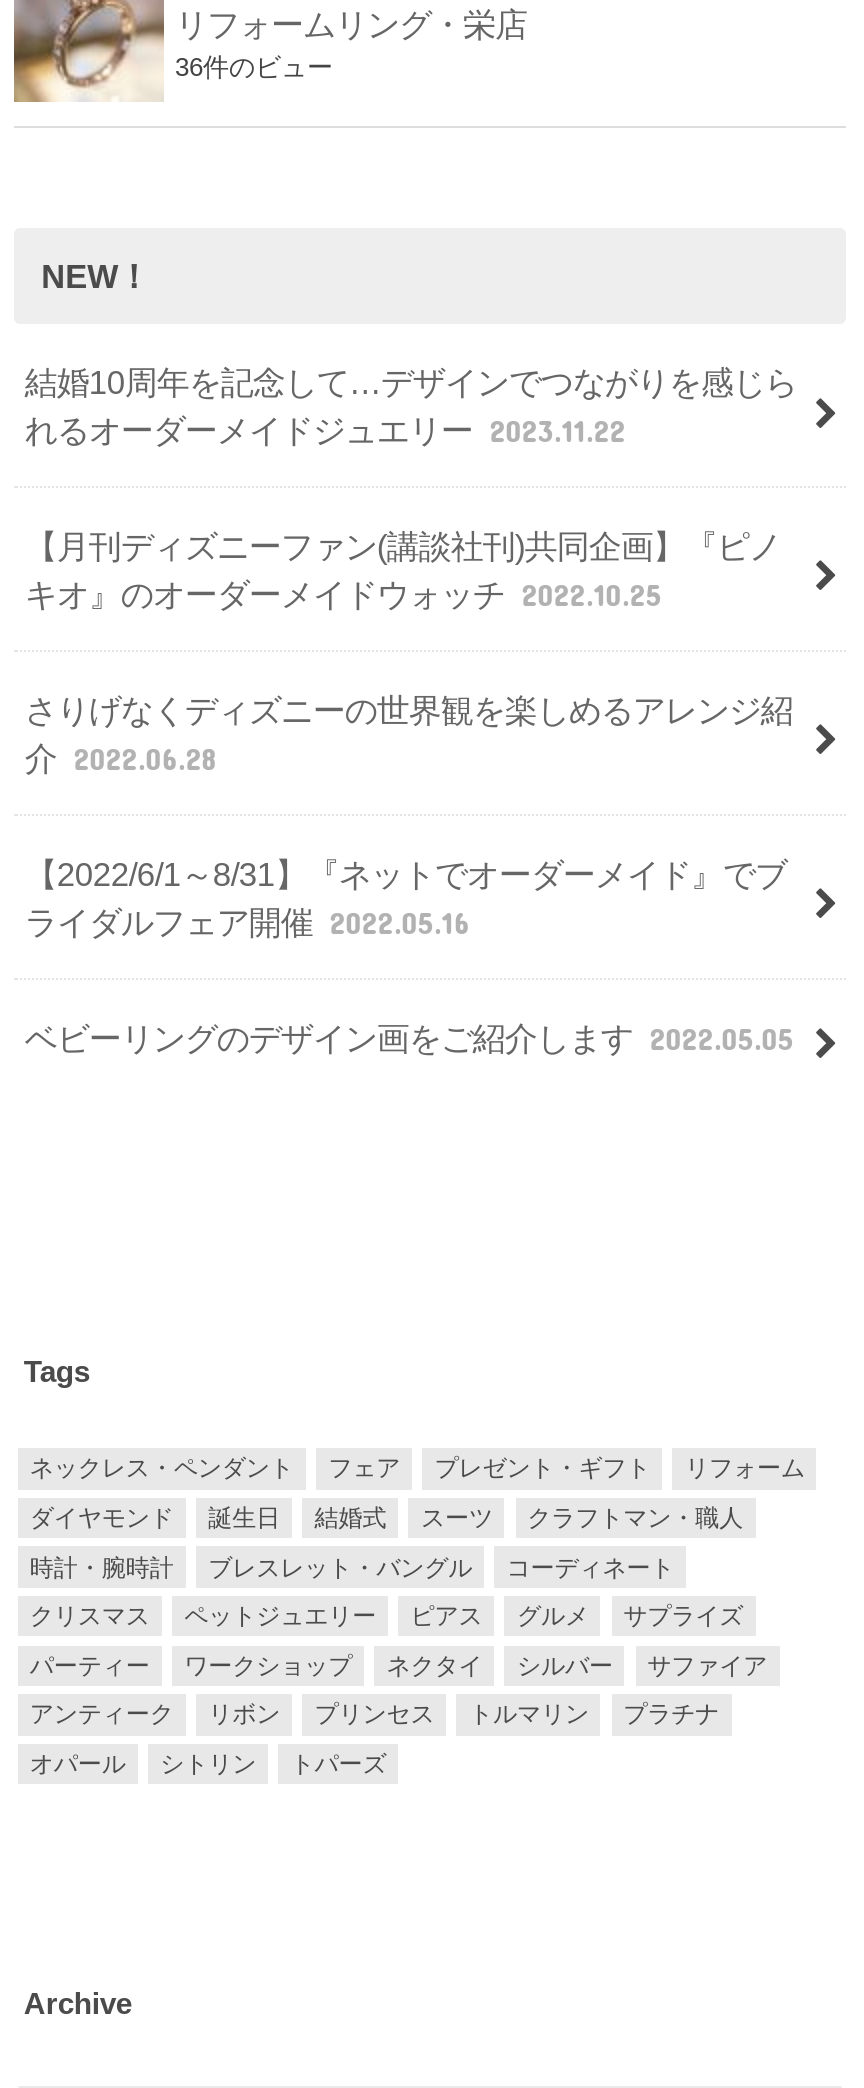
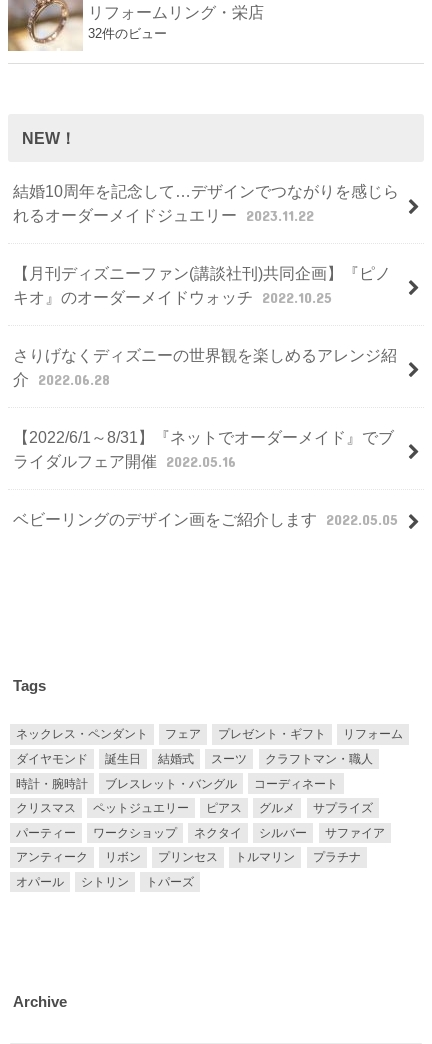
- 36件のビュー
+ 32件のビュー
